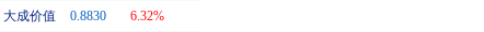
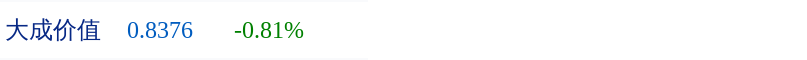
- 0.8830
+ 0.8376

- 6.32%
+ -0.81%
